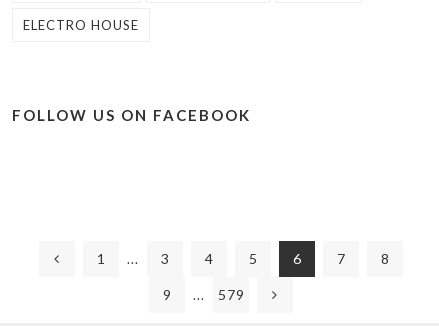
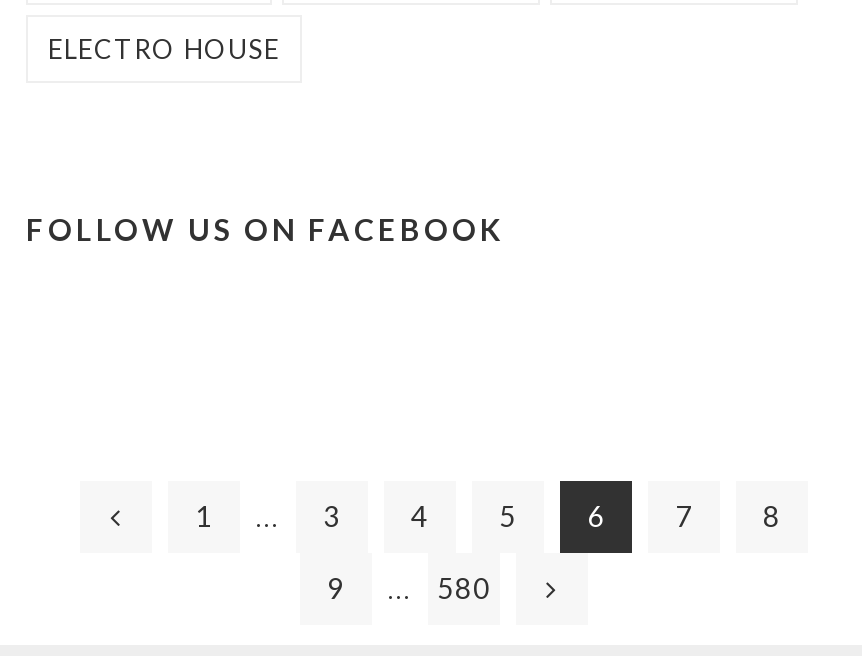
- 579
+ 580
